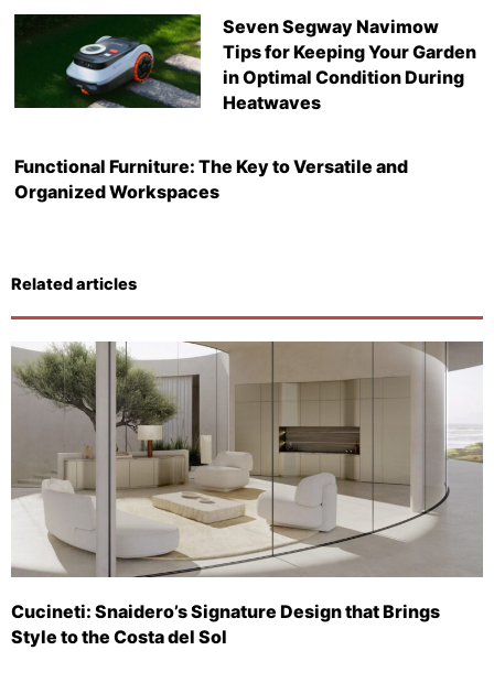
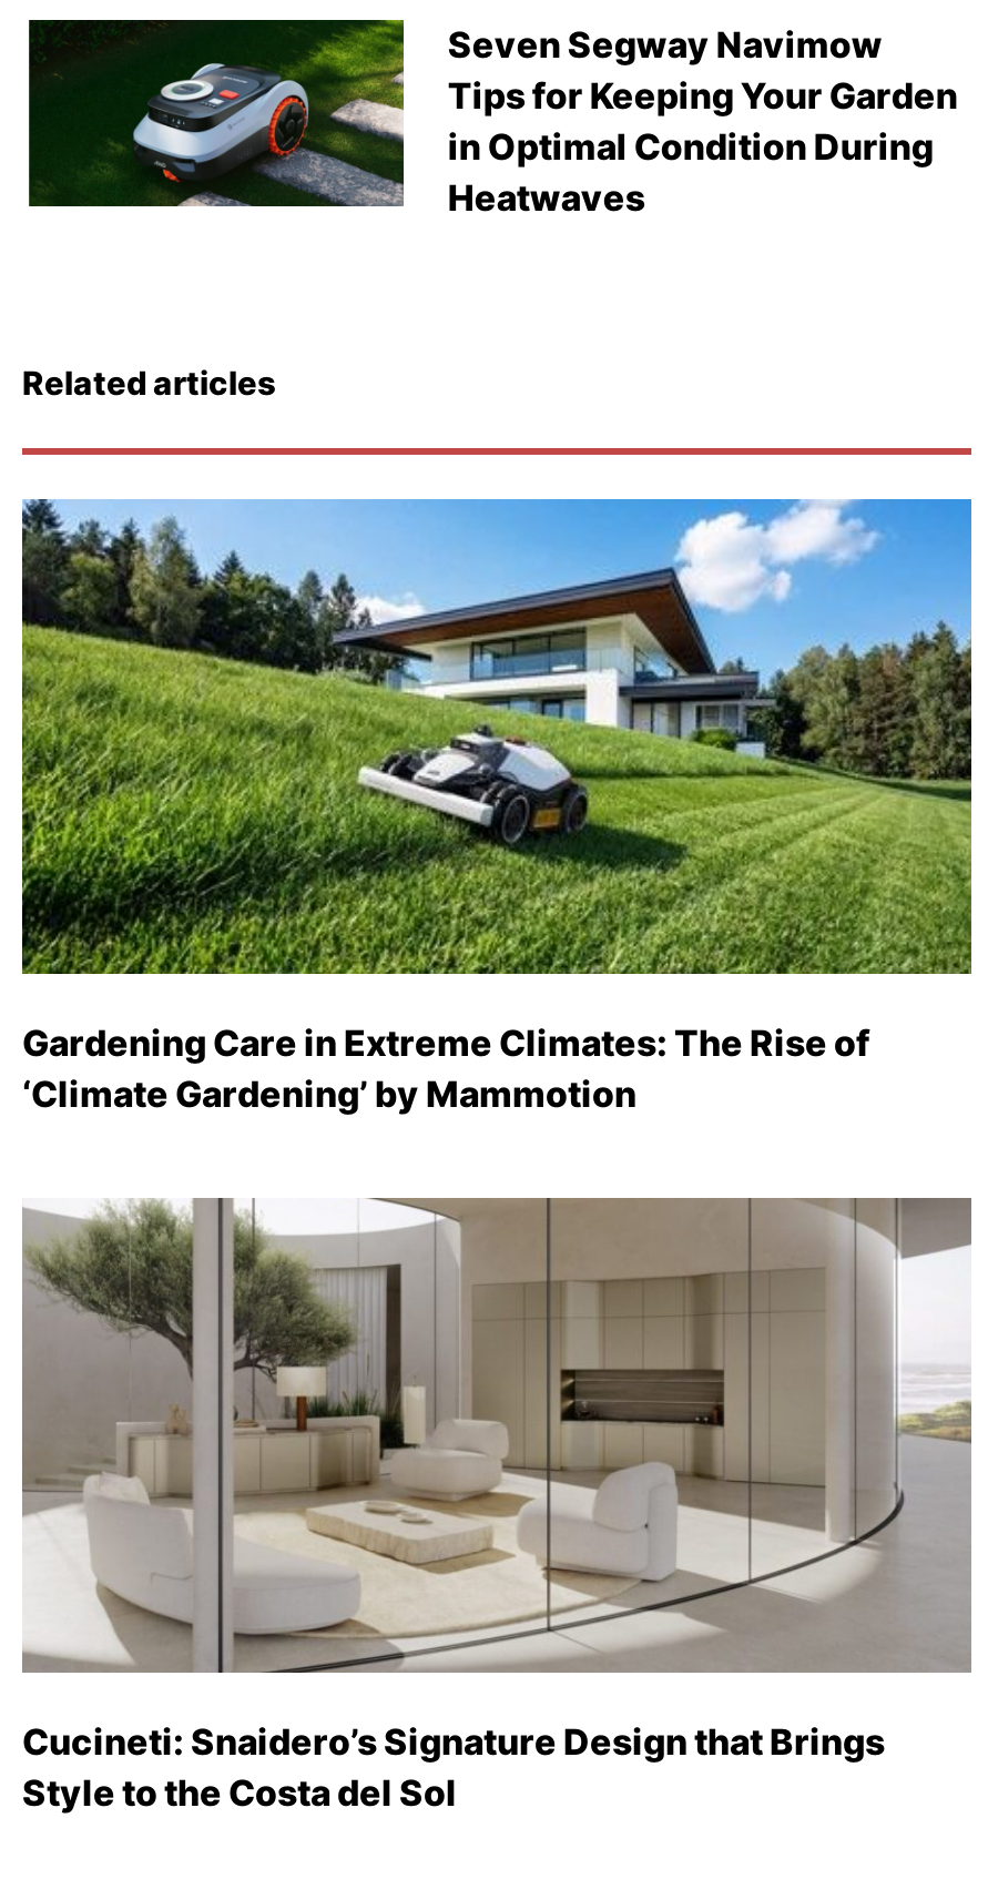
- Functional Furniture: The Key to Versatile and
- Organized Workspaces

moved up: Related articles

+ [image]
+ Gardening Care in Extreme Climates: The Rise of
+ ‘Climate Gardening’ by Mammotion
